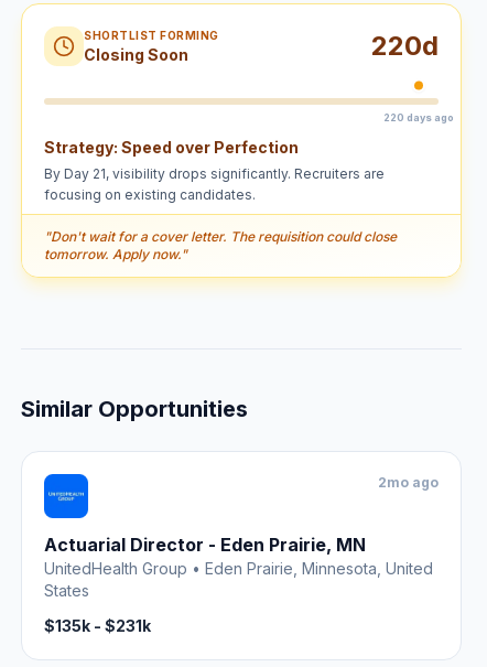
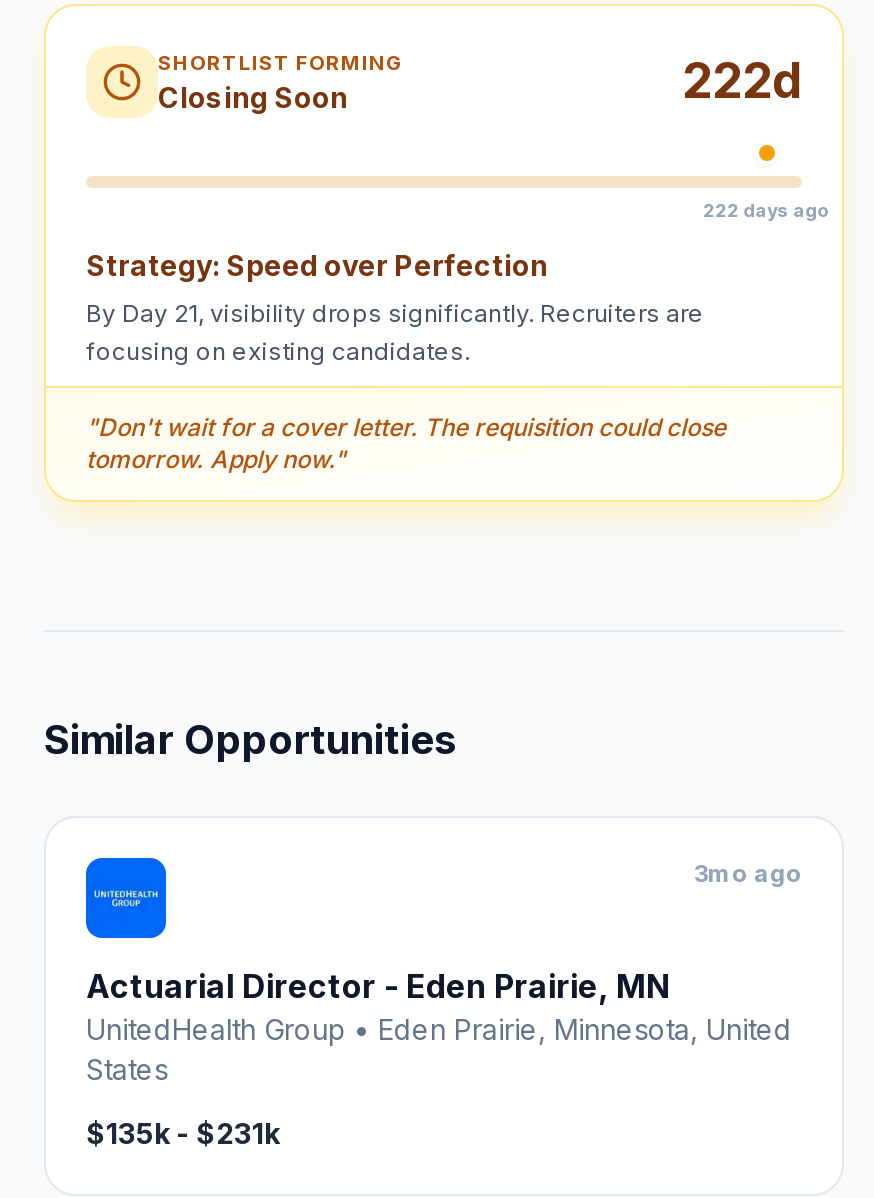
- 220d
+ 222d

- 220 days ago
+ 222 days ago

- 2mo ago
+ 3mo ago
